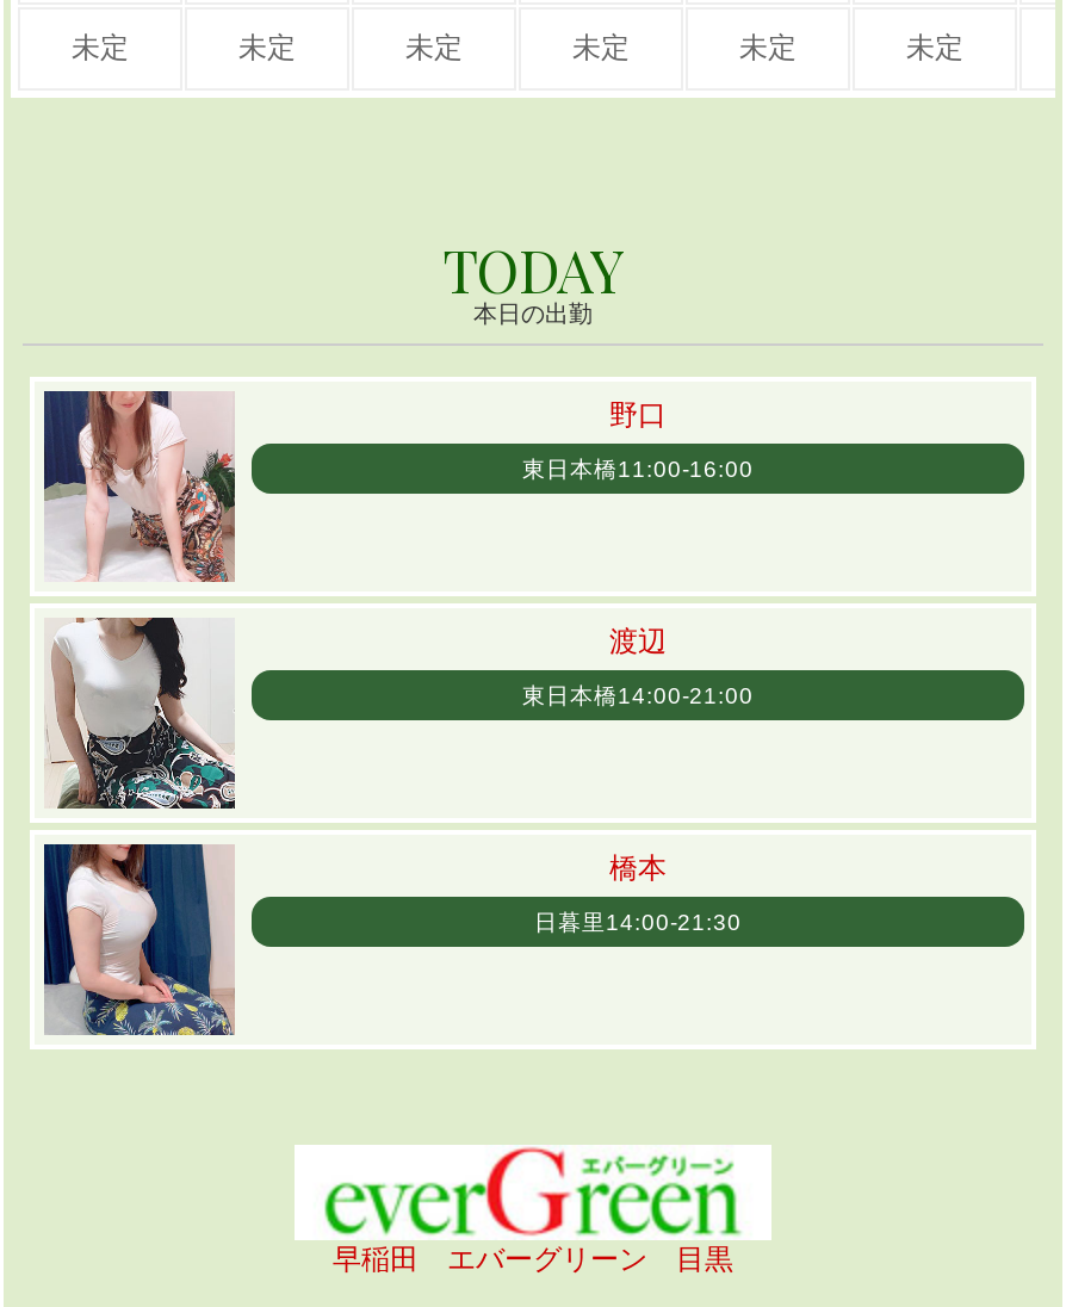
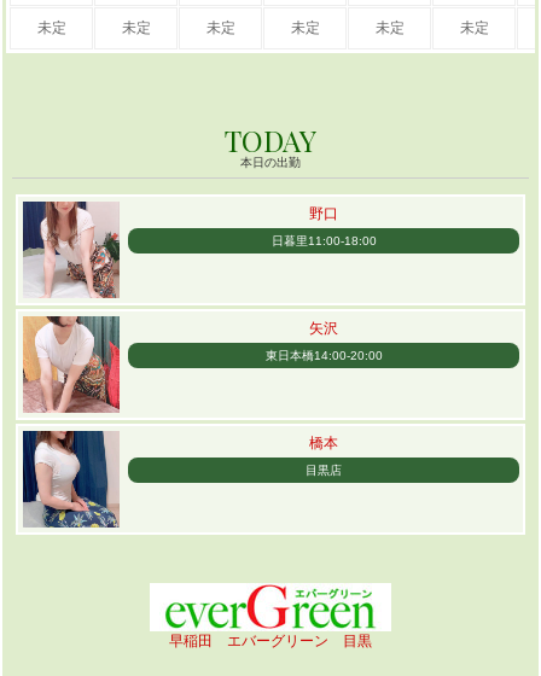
- 東日本橋11:00-16:00
+ 日暮里11:00-18:00

- [image]
+ [image]

- 渡辺
+ 矢沢

- 東日本橋14:00-21:00
+ 東日本橋14:00-20:00

- 日暮里14:00-21:30
+ 目黒店
